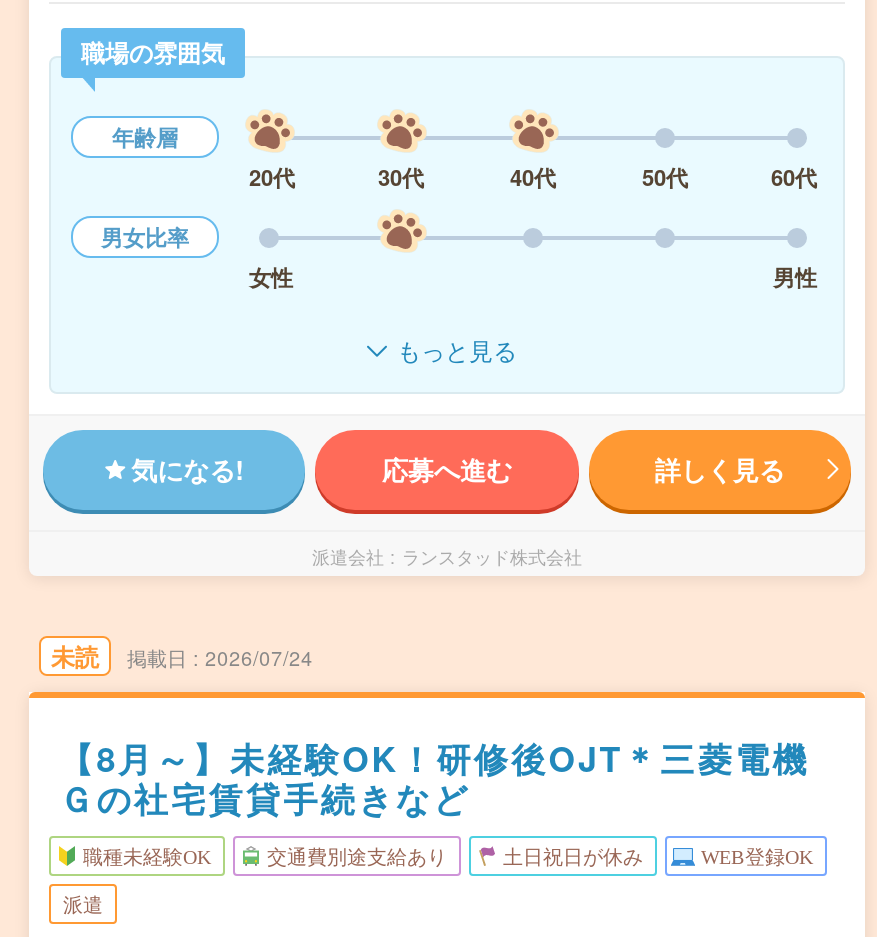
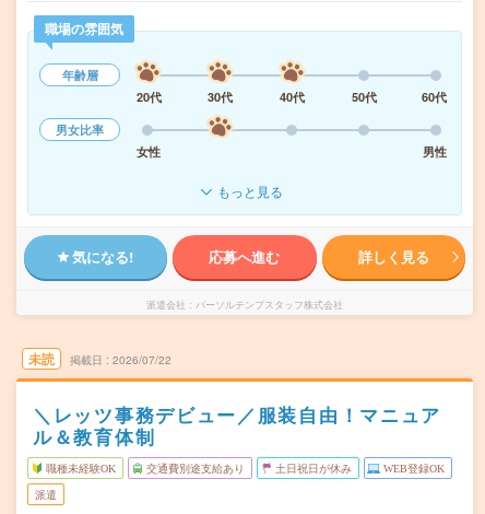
- ランスタッド株式会社
+ パーソルテンプスタッフ株式会社

- 2026/07/24
+ 2026/07/22

- 【8月～】未経験OK！研修後OJT＊三菱電機
- Ｇの社宅賃貸手続きなど
+ ＼レッツ事務デビュー／服装自由！マニュア
+ ル＆教育体制
